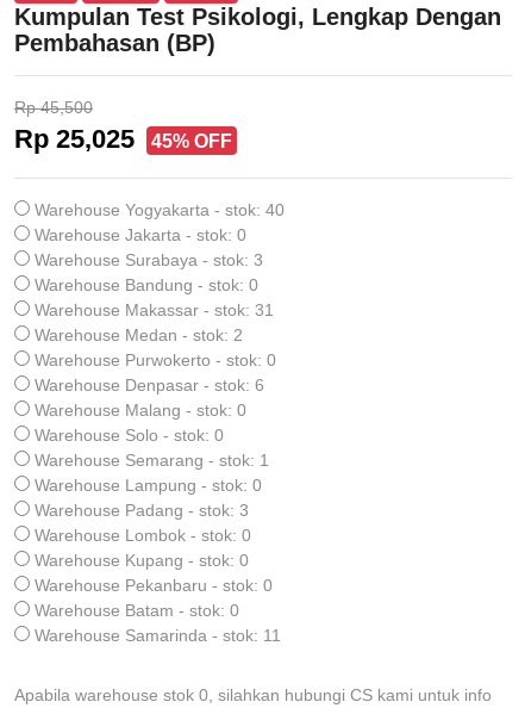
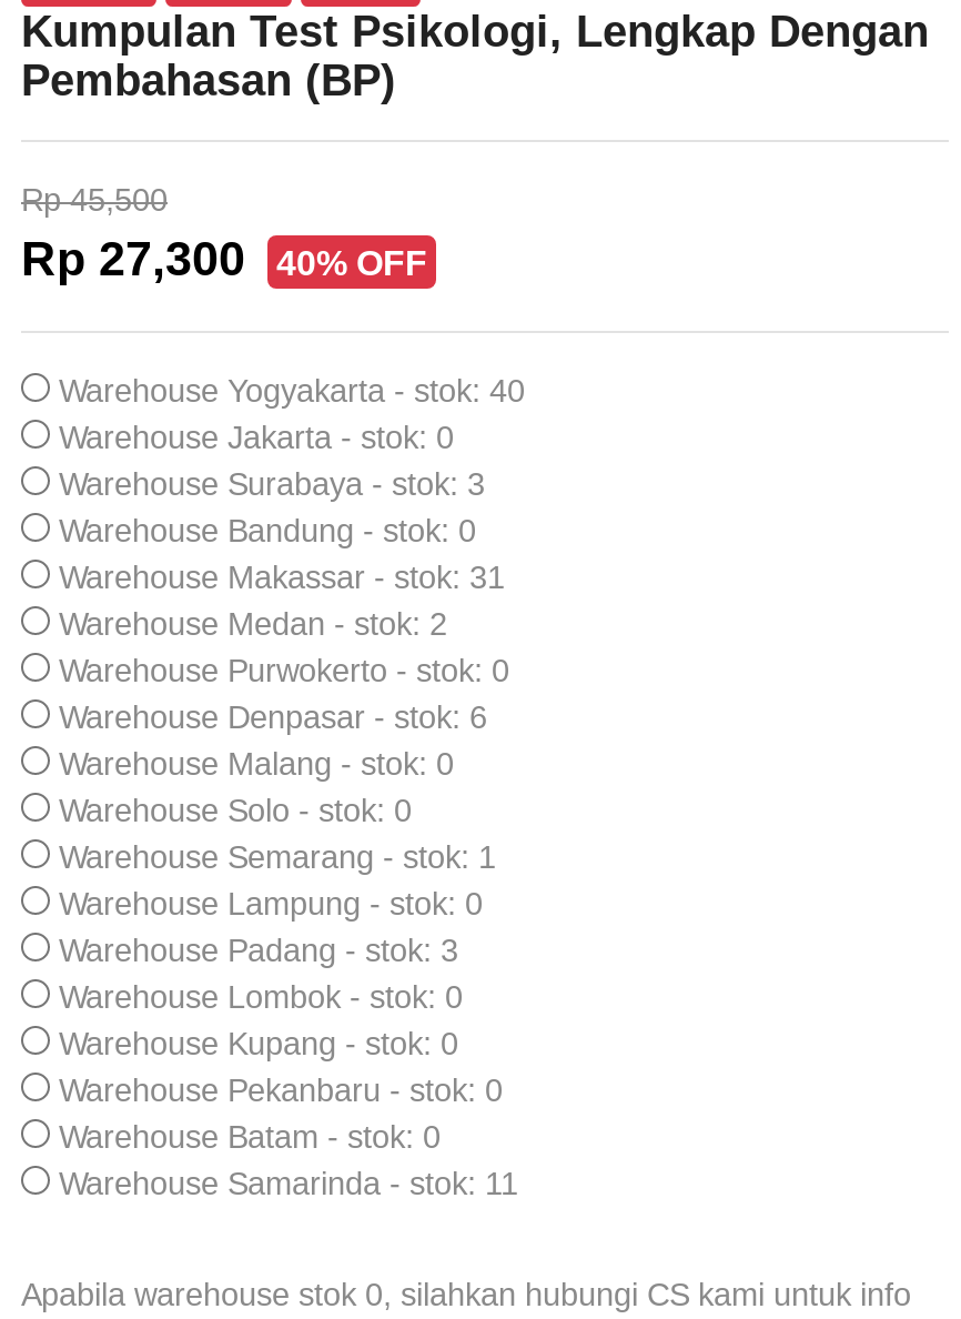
- Rp 25,025
+ Rp 27,300

- 45% OFF
+ 40% OFF
